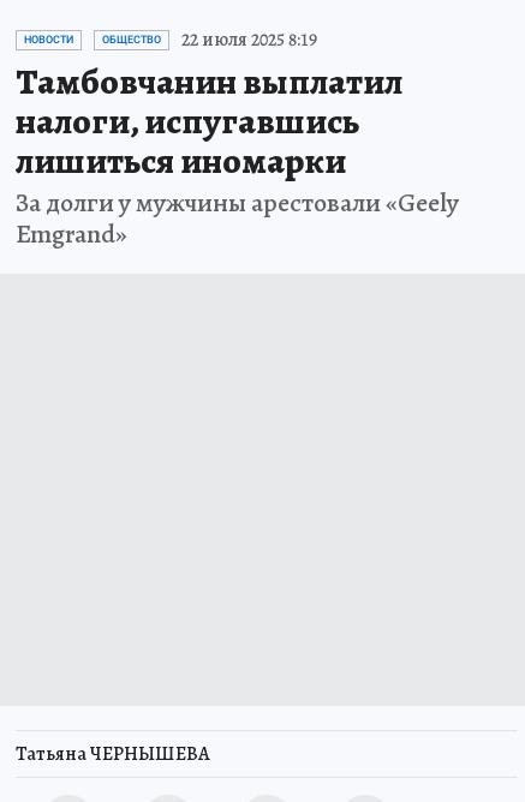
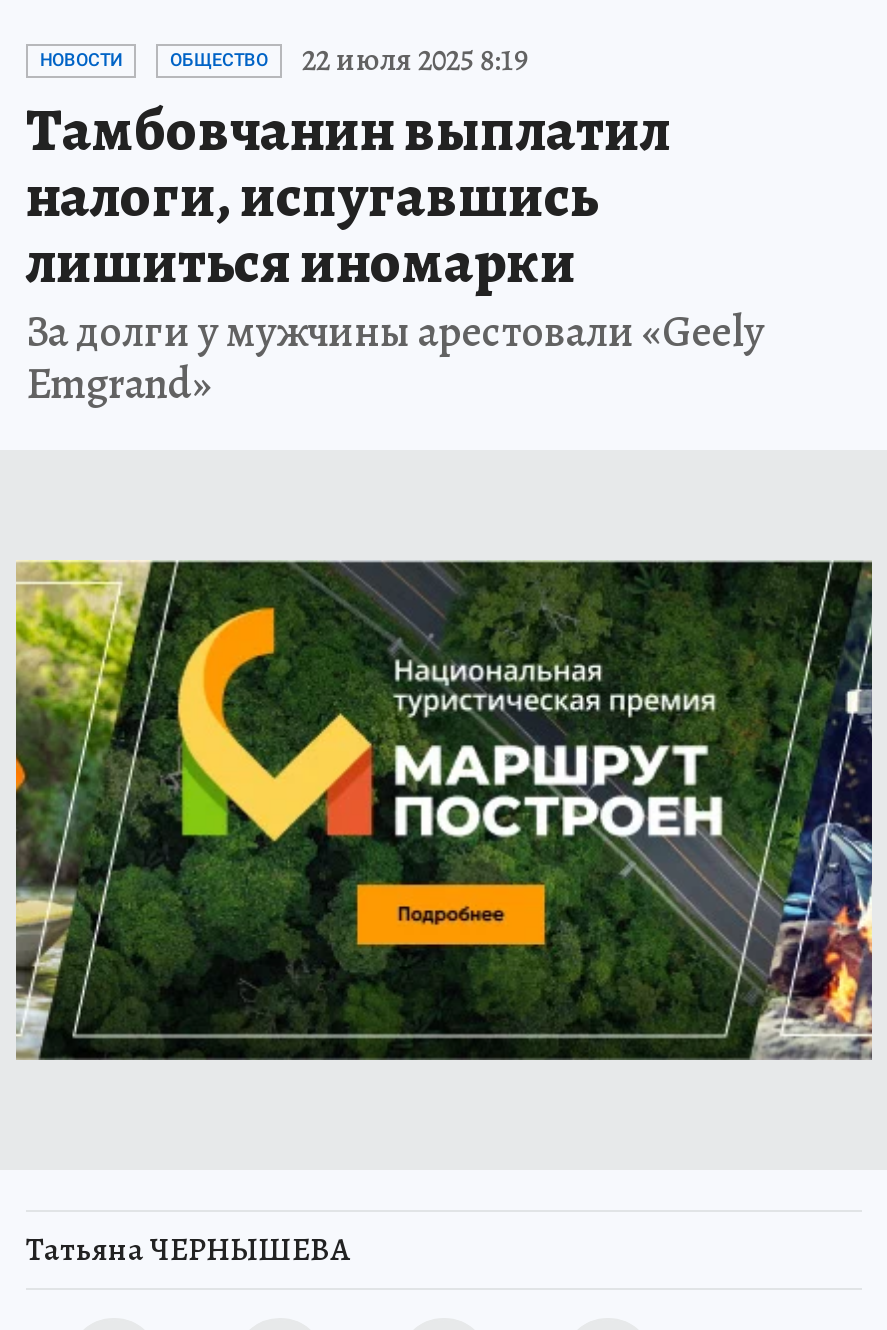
+ [image]
